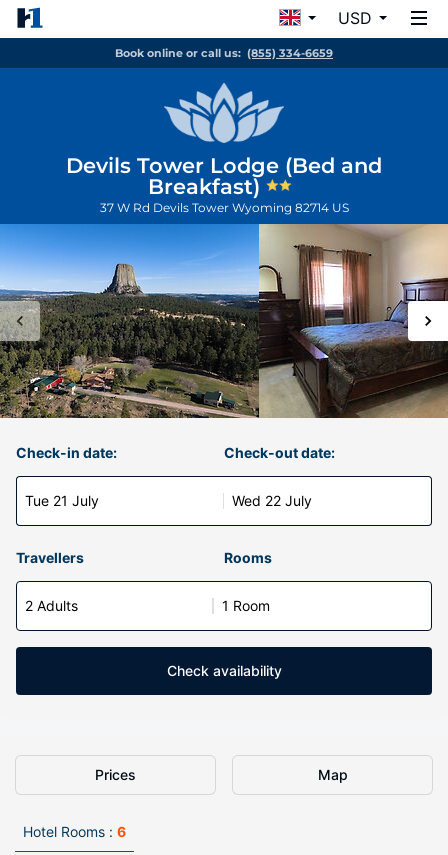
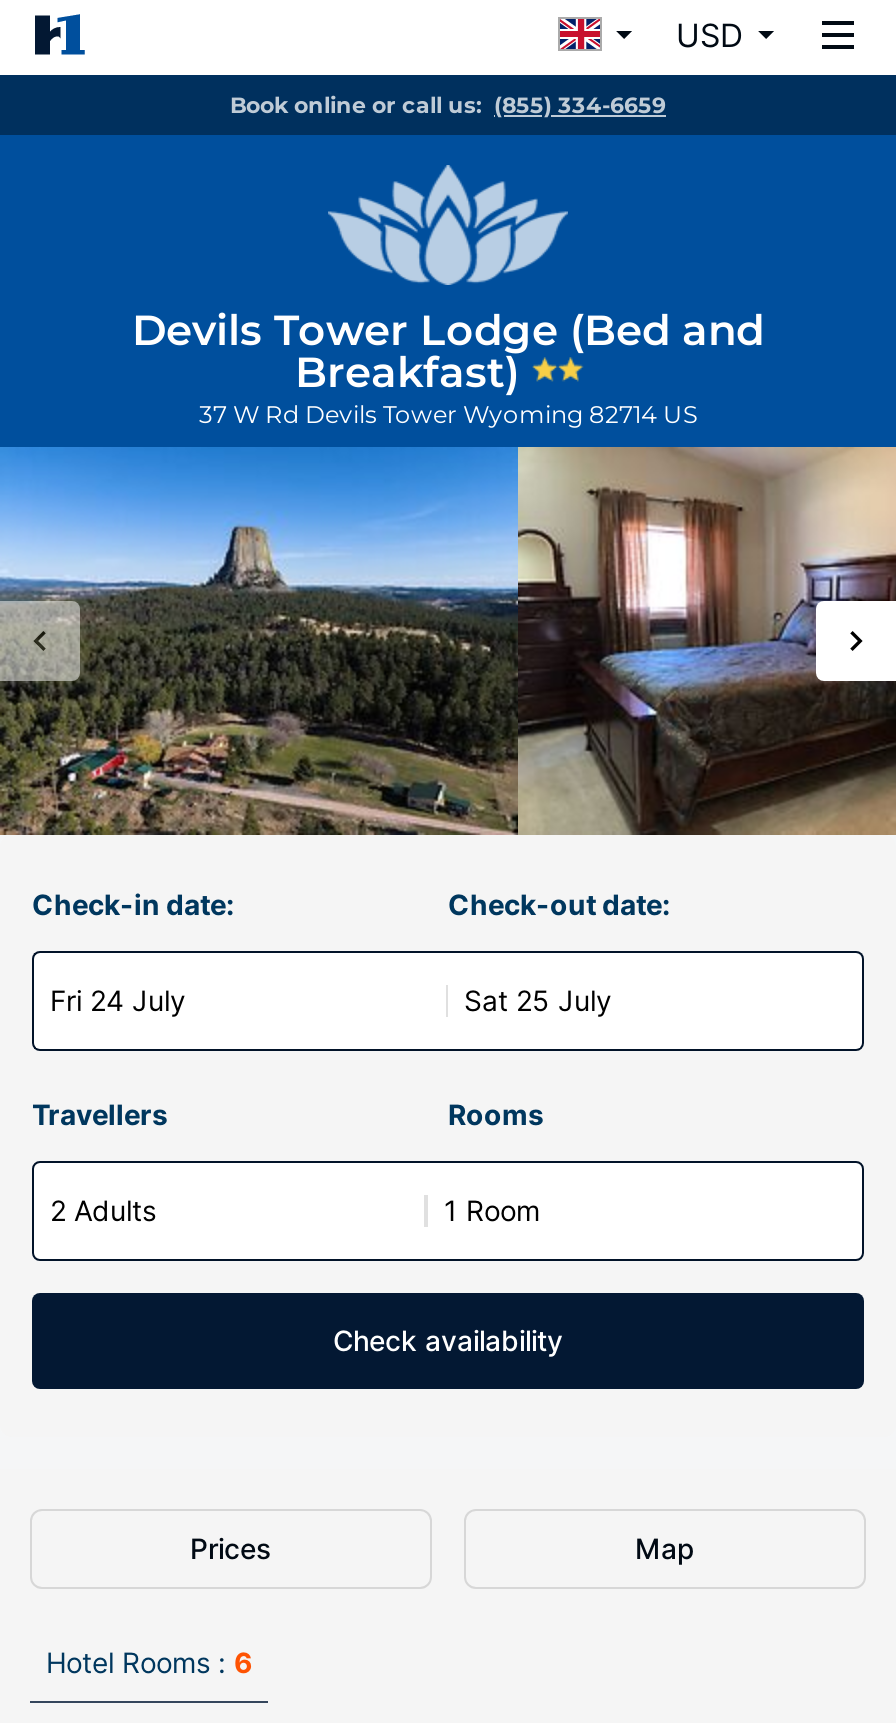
- Tue 21 July
+ Fri 24 July

- Wed 22 July
+ Sat 25 July
